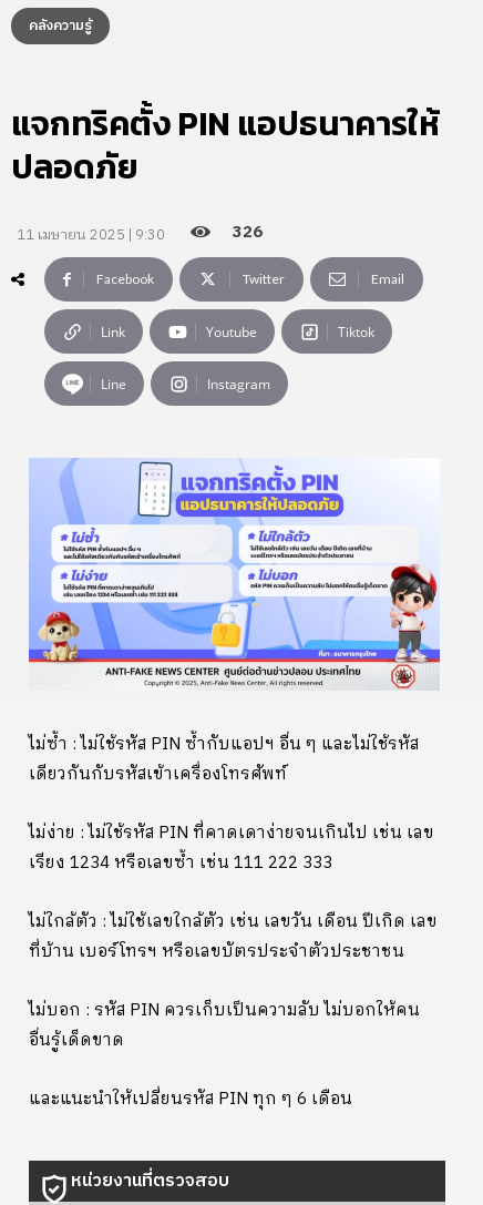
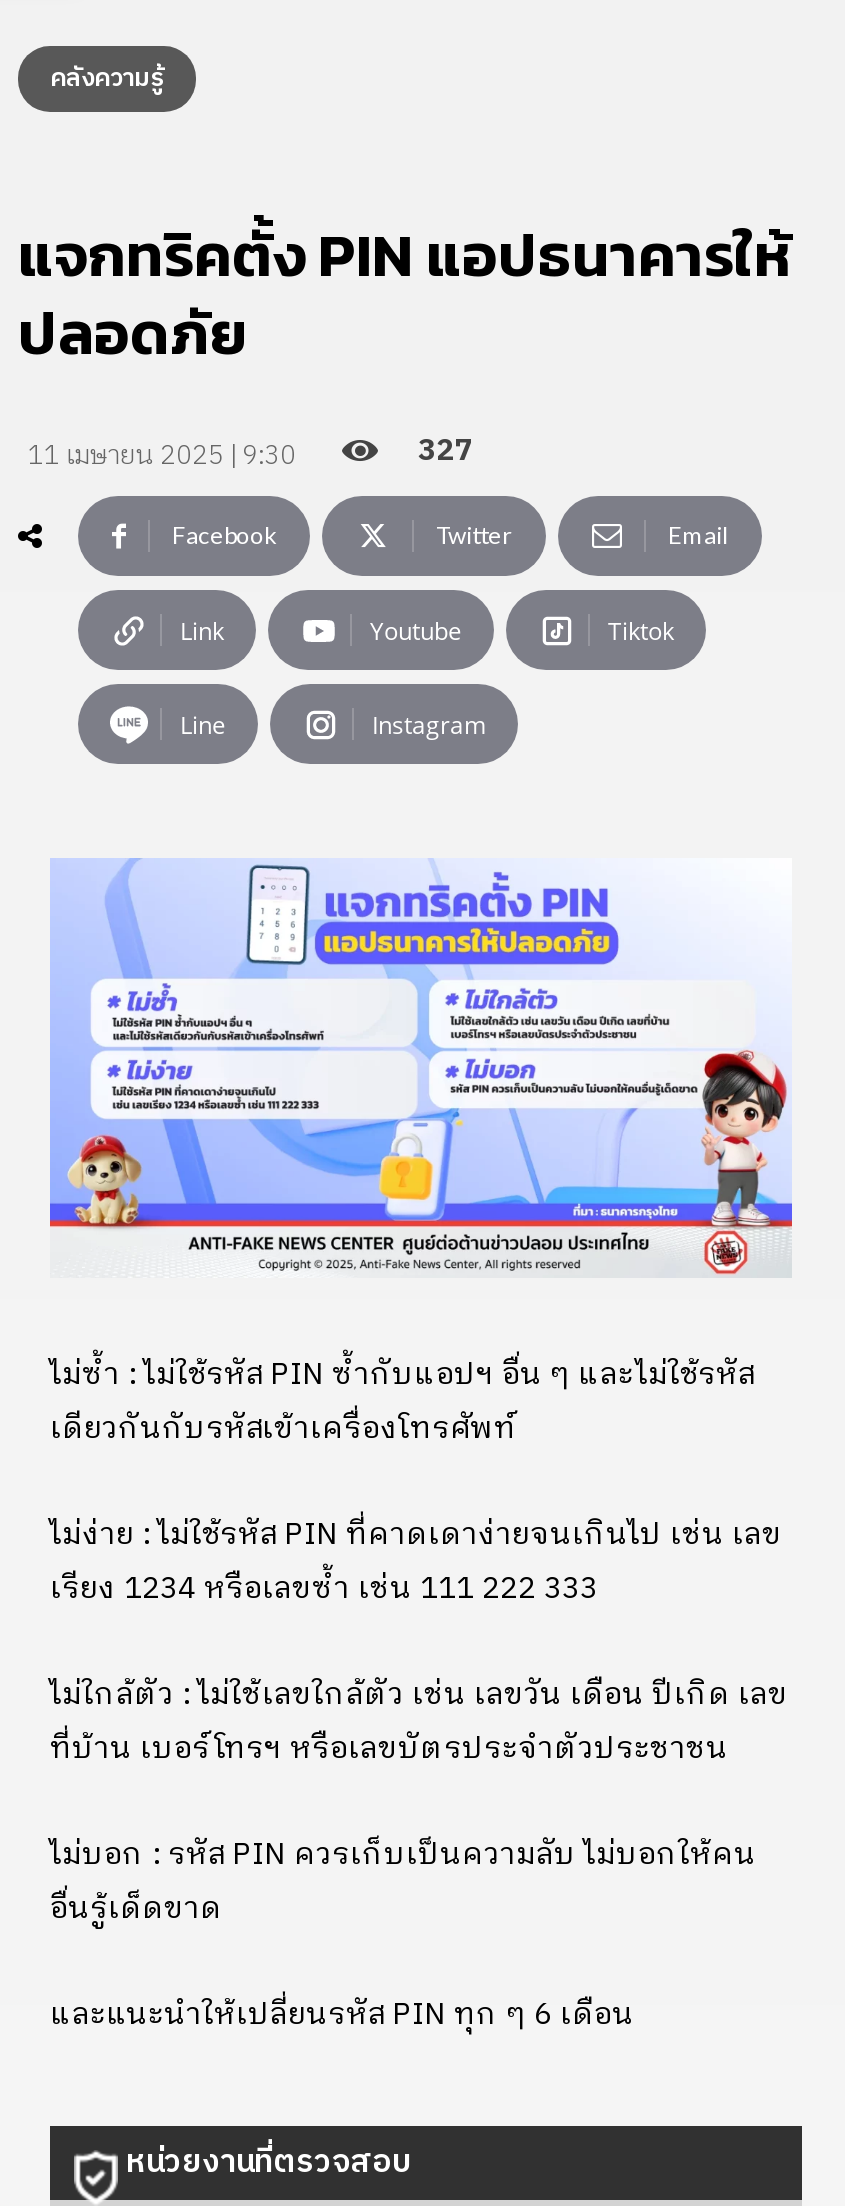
- 326
+ 327
